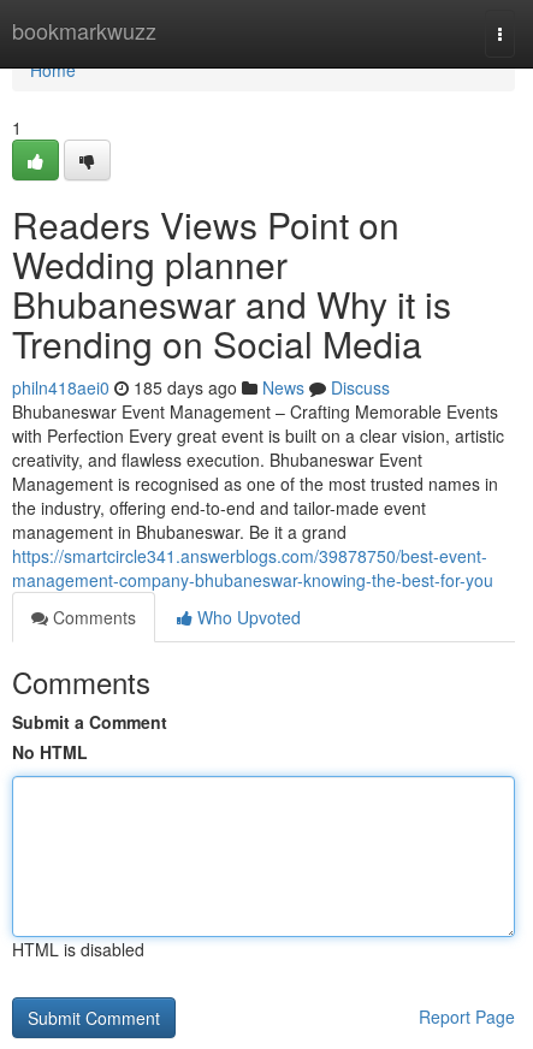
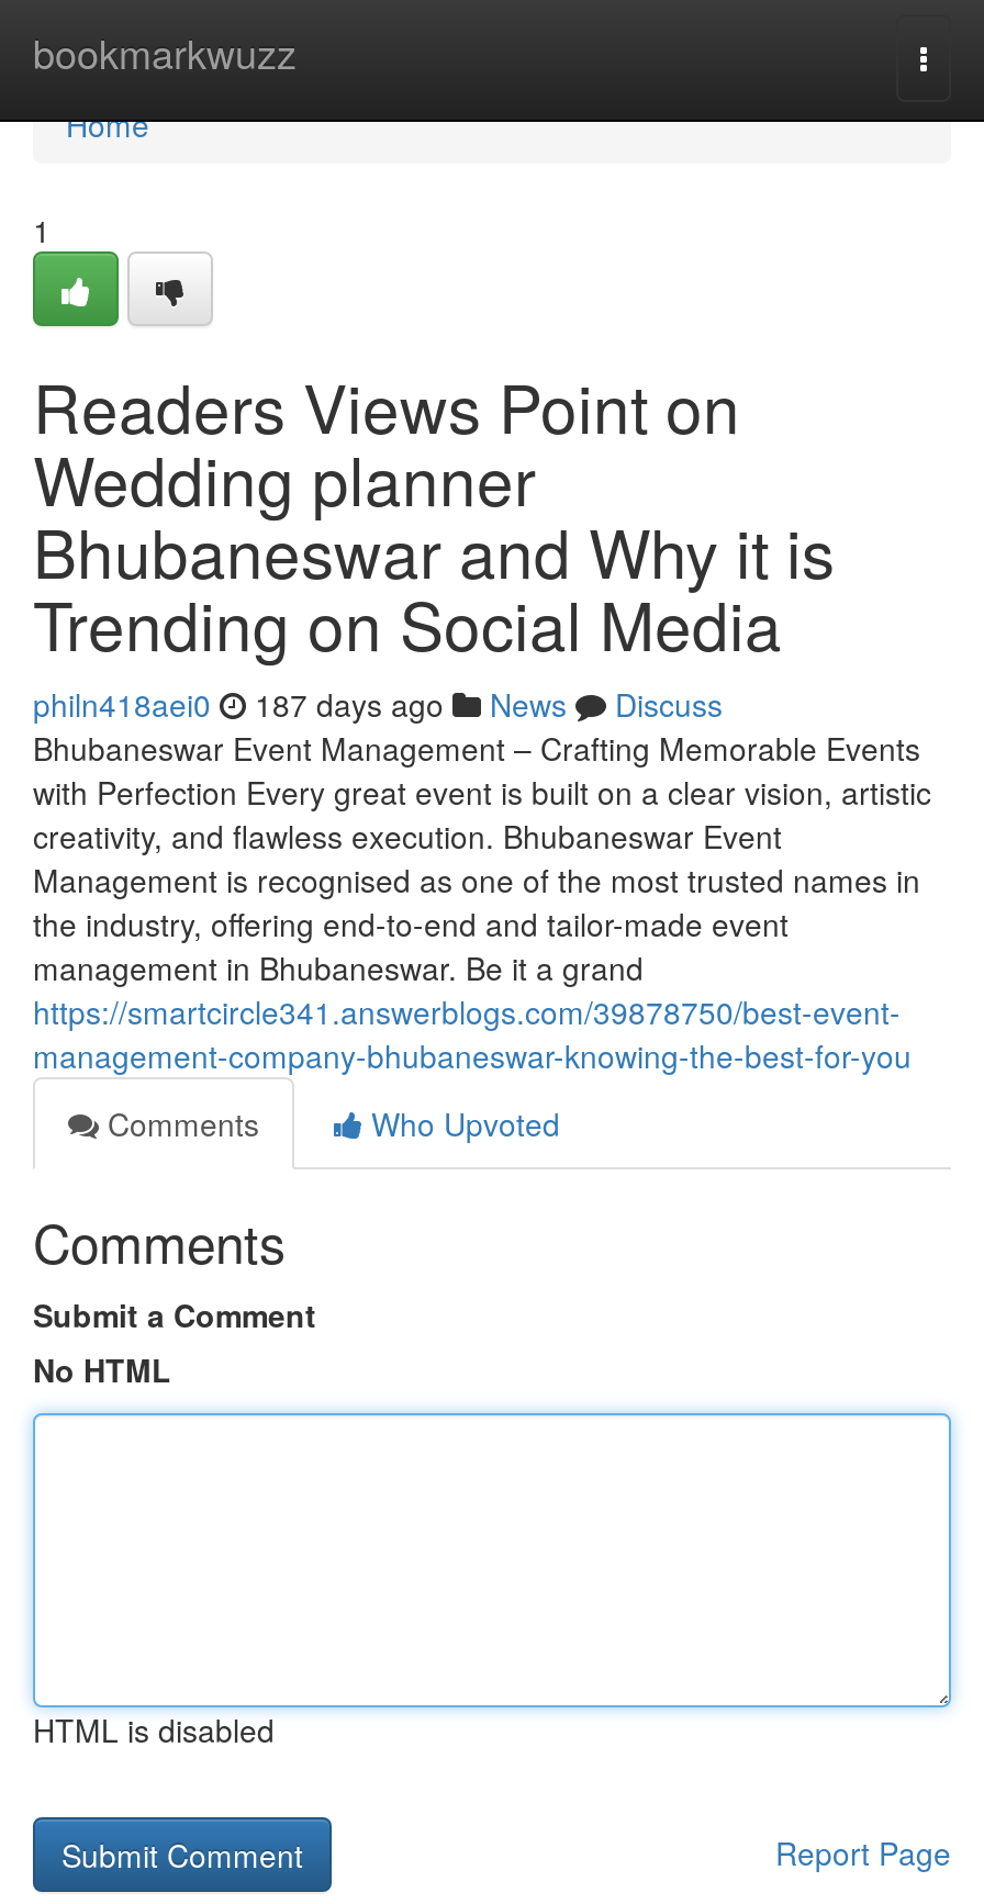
- philn418aei0 185 days ago News Discuss
+ philn418aei0 187 days ago News Discuss
